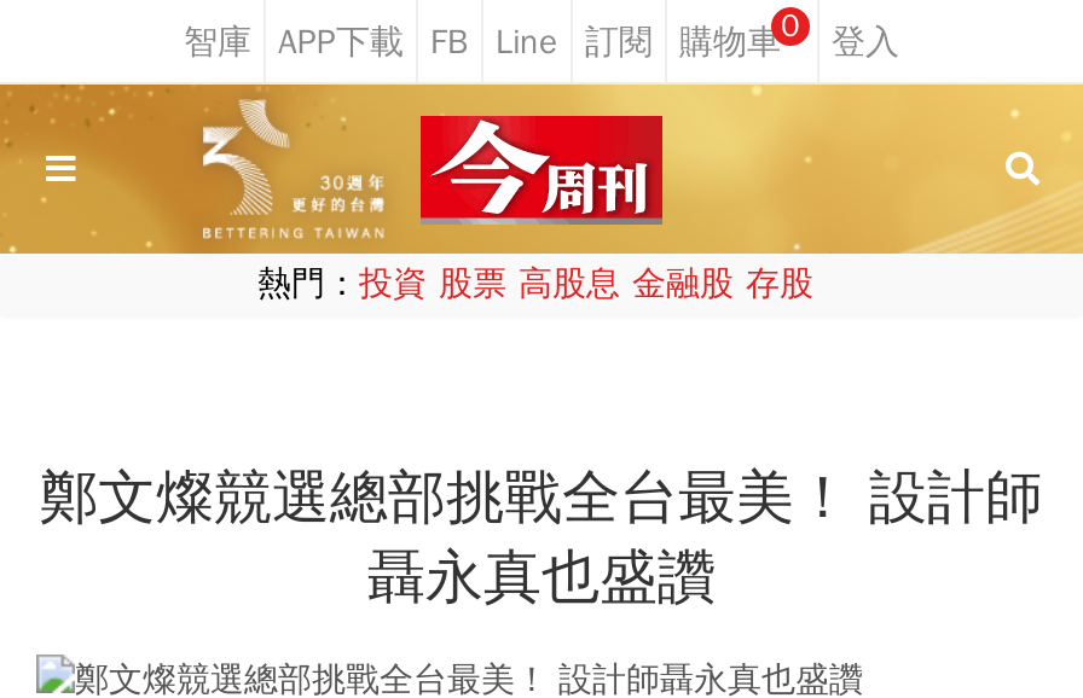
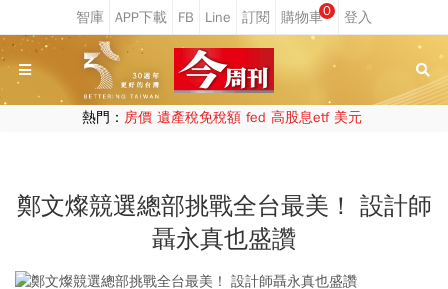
- 熱門：投資 股票 高股息 金融股 存股
+ 熱門：房價 遺產稅免稅額 fed 高股息etf 美元
